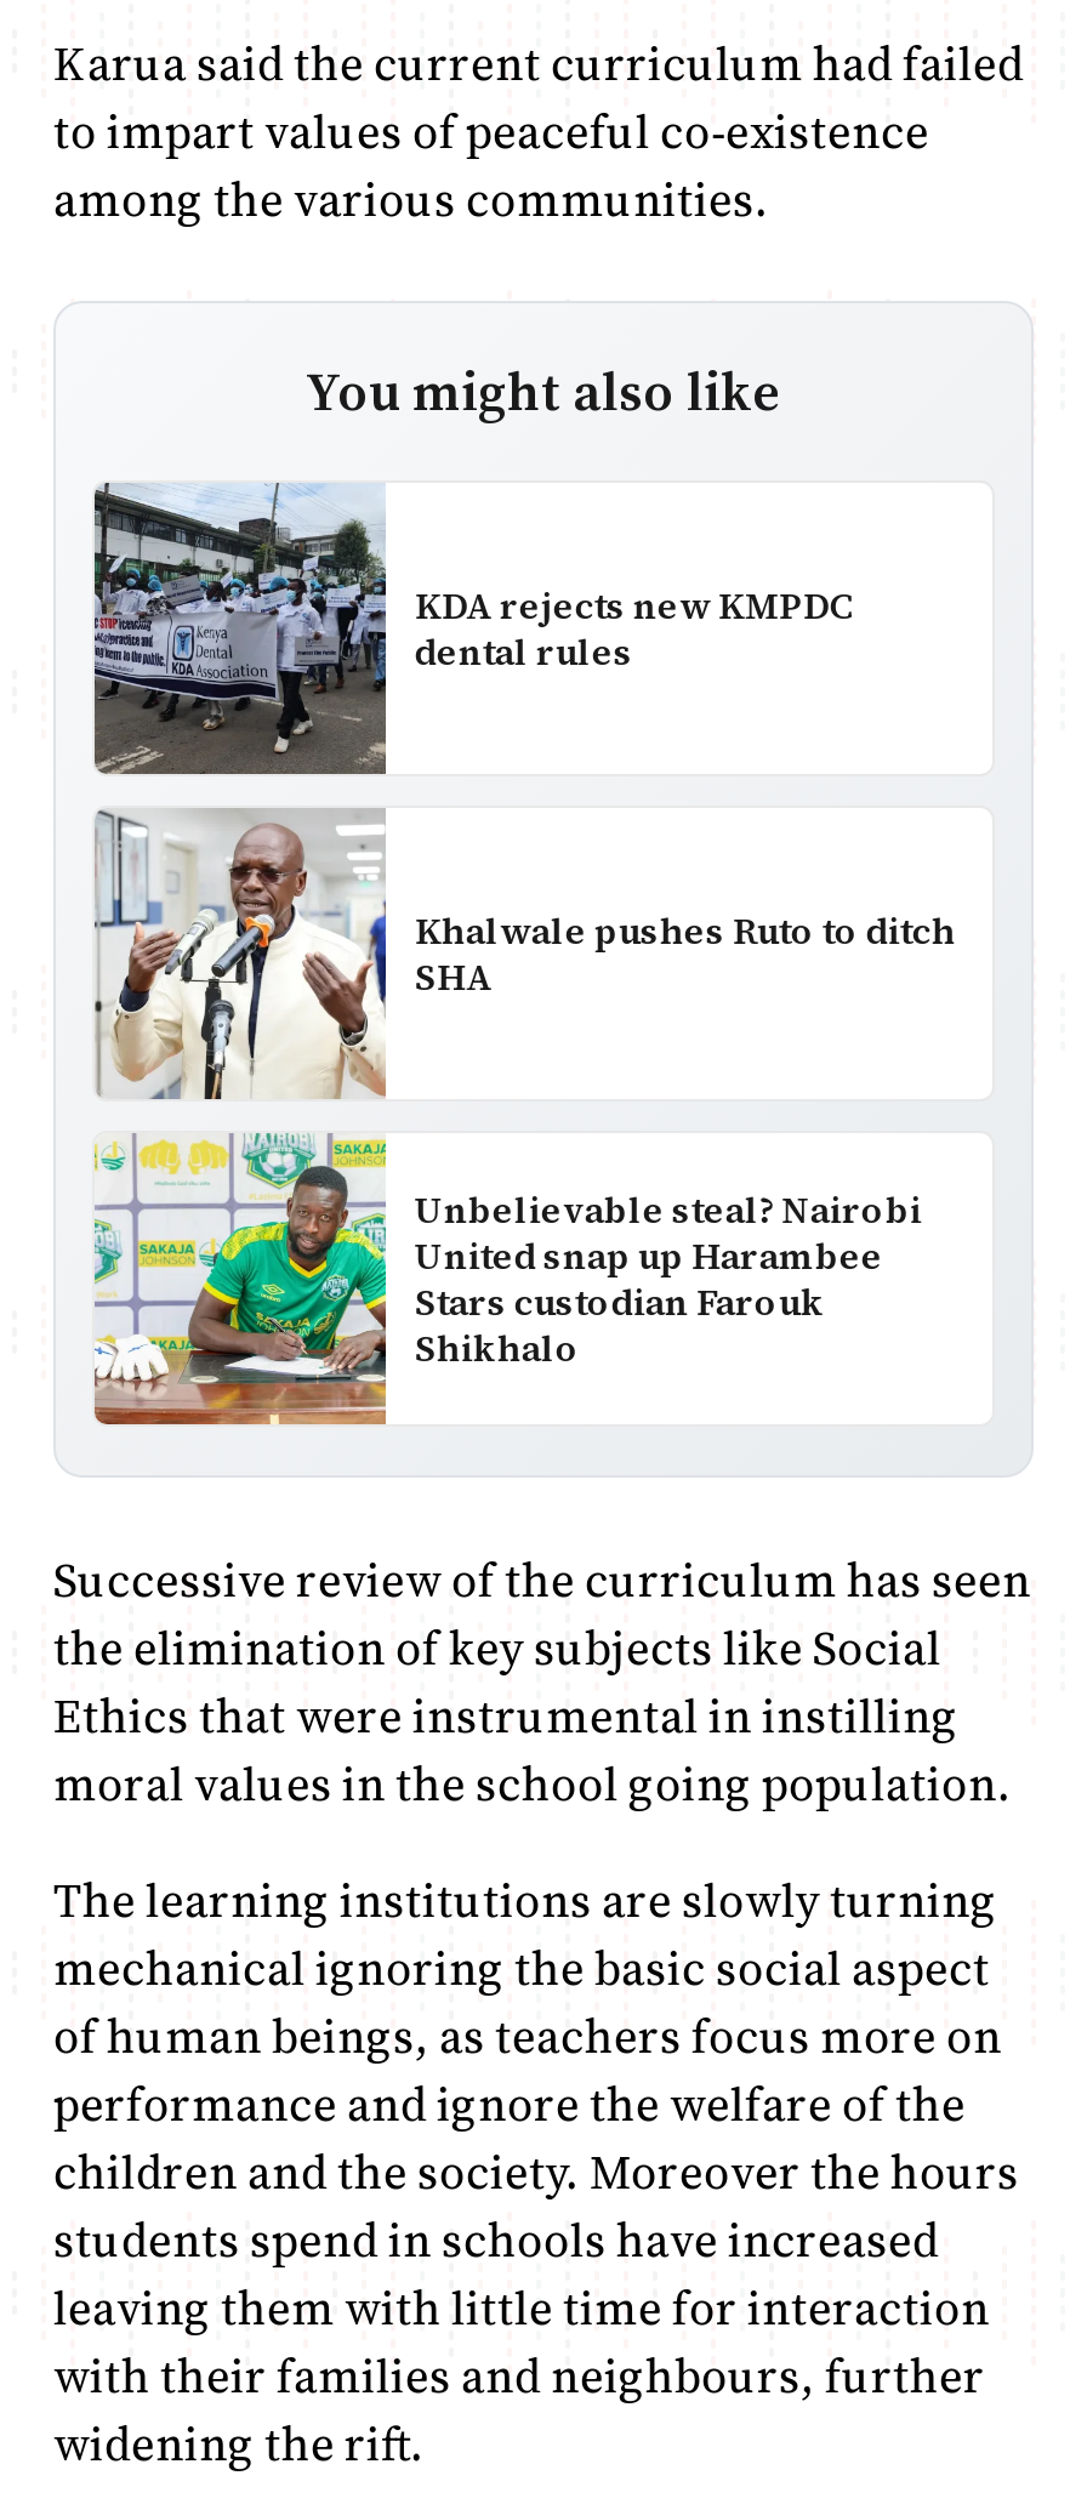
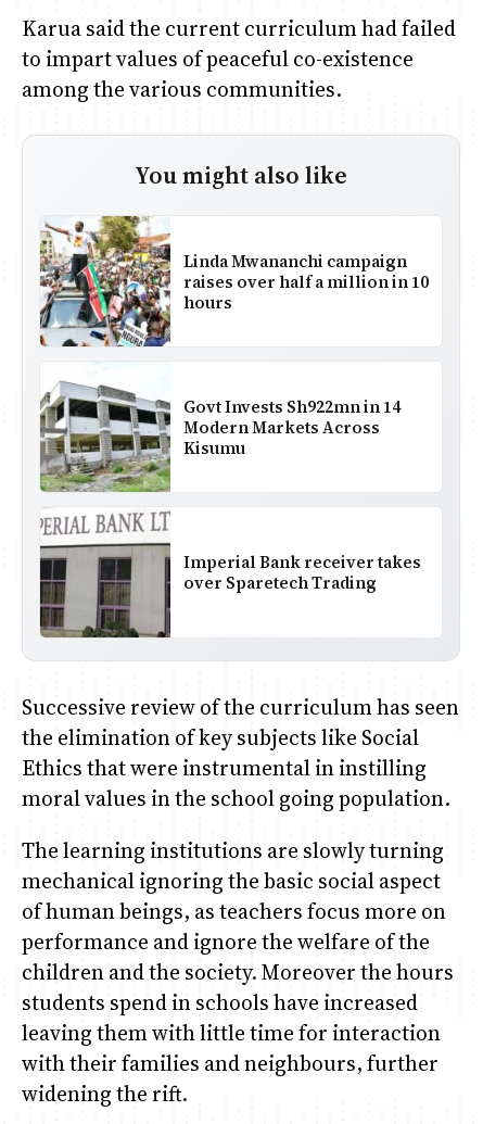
- [image]
- KDA rejects new KMPDC
- dental rules
+ [image]
+ Linda Mwananchi campaign
+ raises over half a million in 10
+ hours

- [image]
- Khalwale pushes Ruto to ditch
- SHA
+ [image]
+ Govt Invests Sh922mn in 14
+ Modern Markets Across
+ Kisumu

- [image]
- Unbelievable steal? Nairobi
- United snap up Harambee
- Stars custodian Farouk
- Shikhalo
+ [image]
+ Imperial Bank receiver takes
+ over Sparetech Trading
